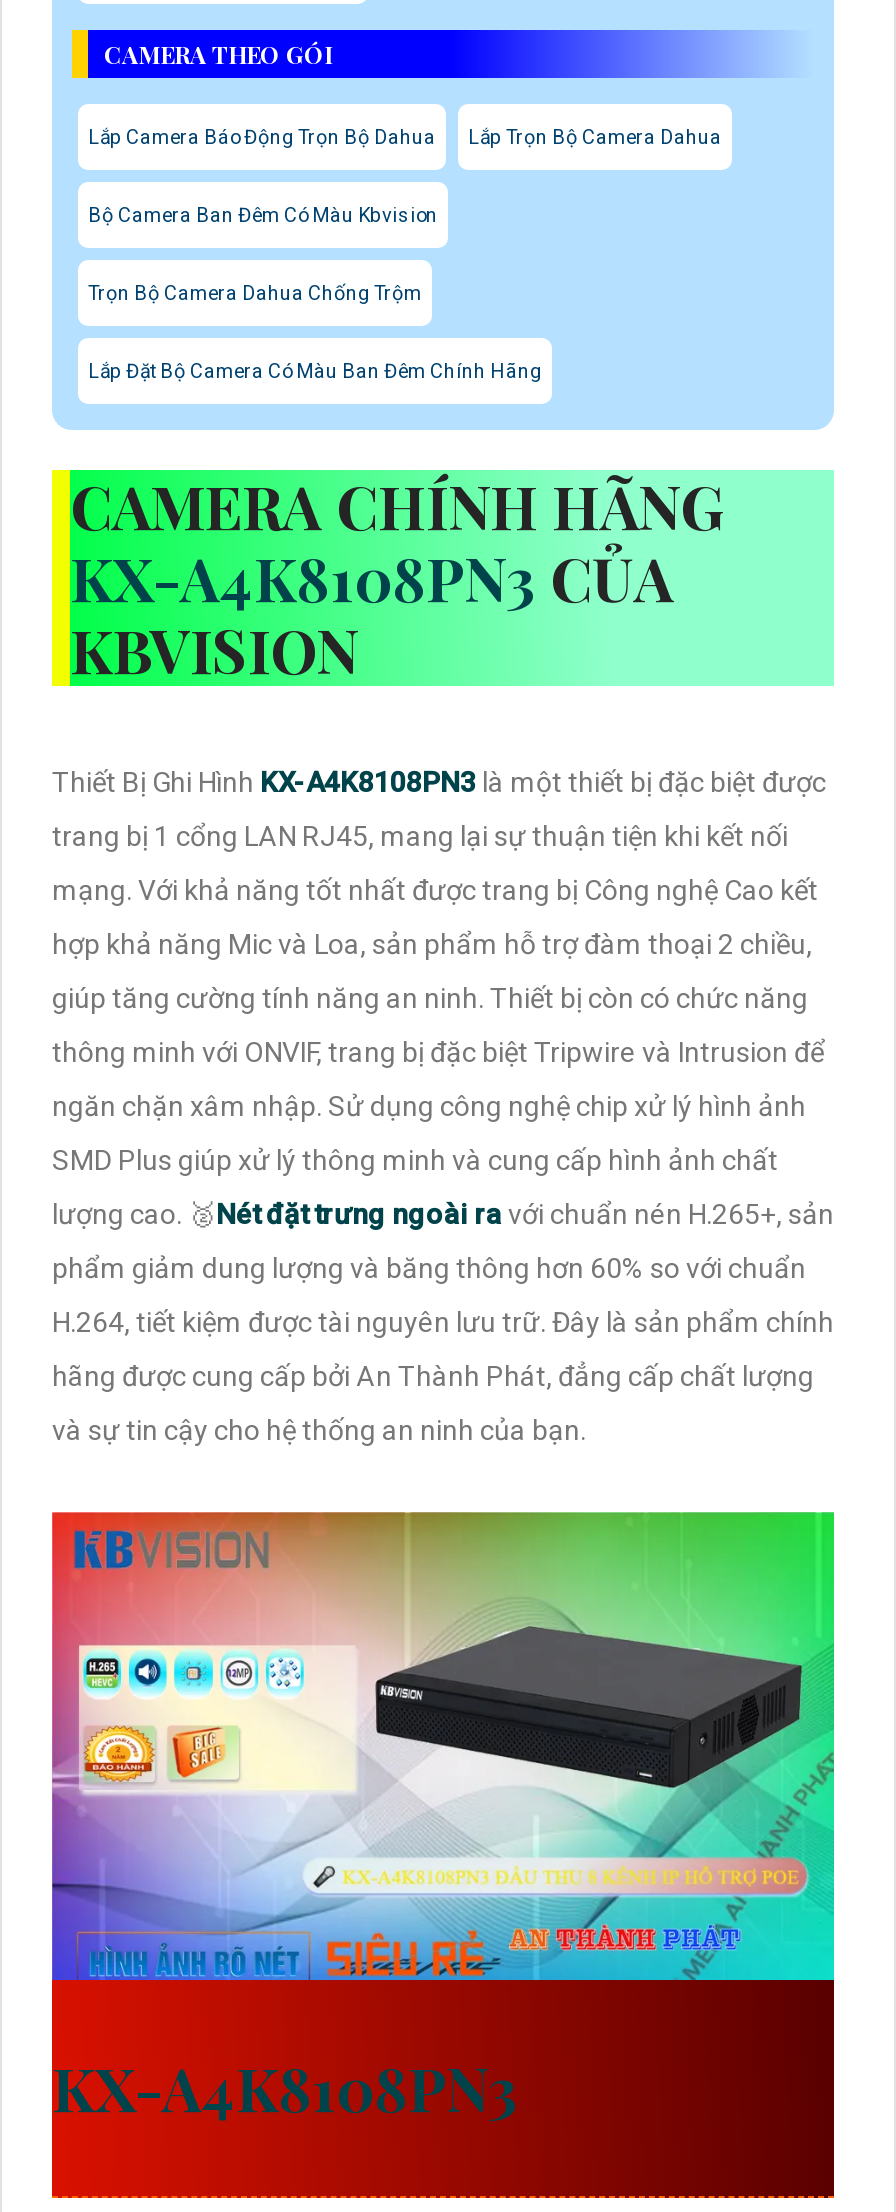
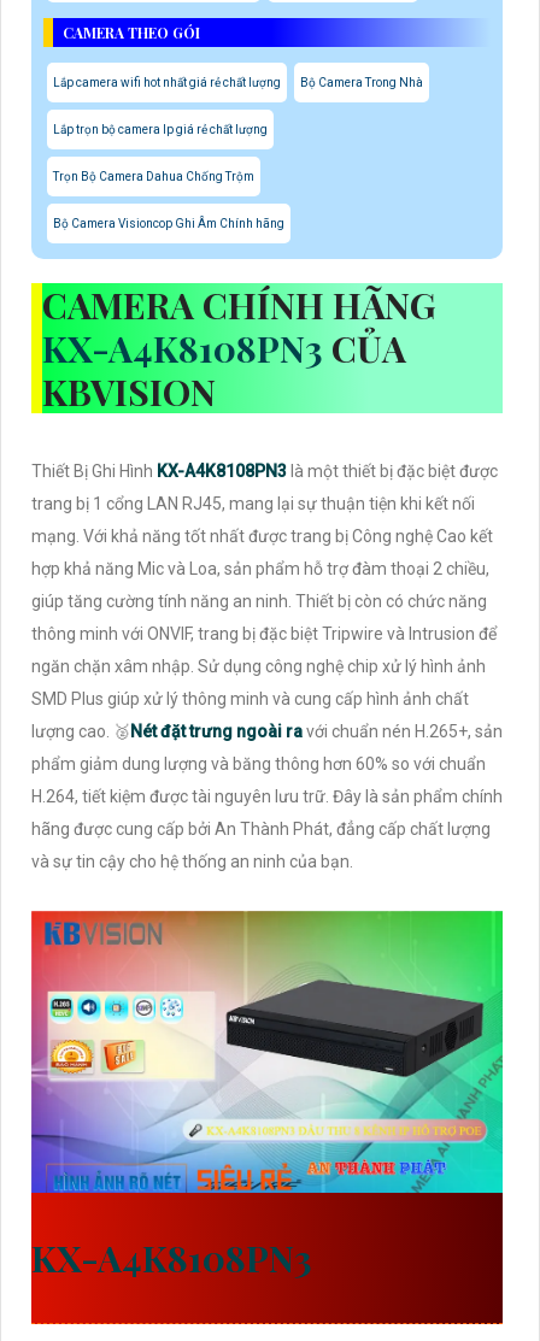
- Lắp Camera Báo Động Trọn Bộ Dahua
- Lắp Trọn Bộ Camera Dahua
+ Lắp camera wifi hot nhất giá rẻ chất lượng
+ Bộ Camera Trong Nhà

- Bộ Camera Ban Đêm Có Màu Kbvision
+ Lắp trọn bộ camera Ip giá rẻ chất lượng

- Lắp Đặt Bộ Camera Có Màu Ban Đêm Chính Hãng
+ Bộ Camera Visioncop Ghi Âm Chính hãng
